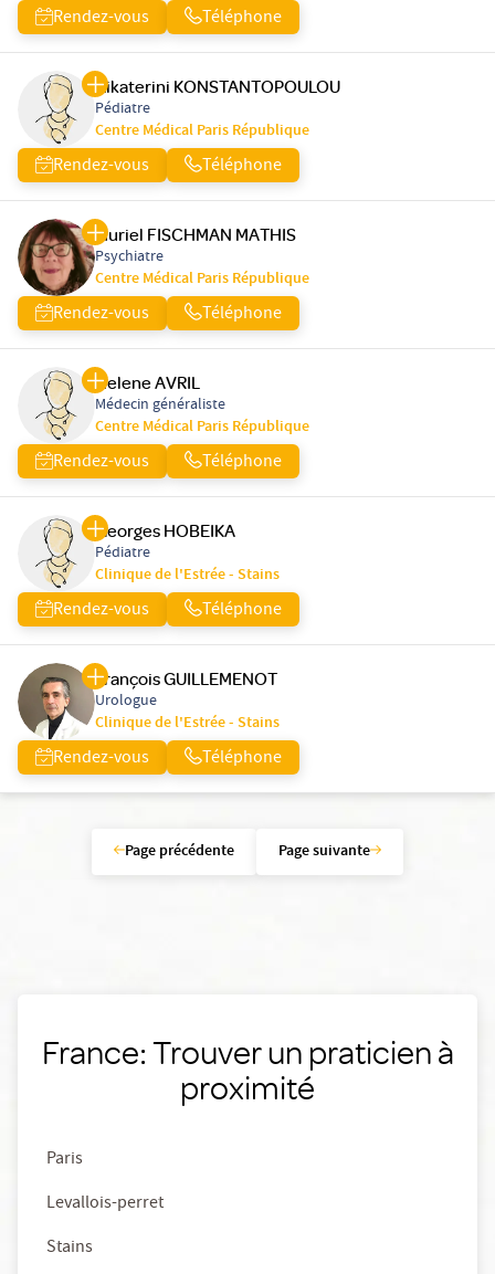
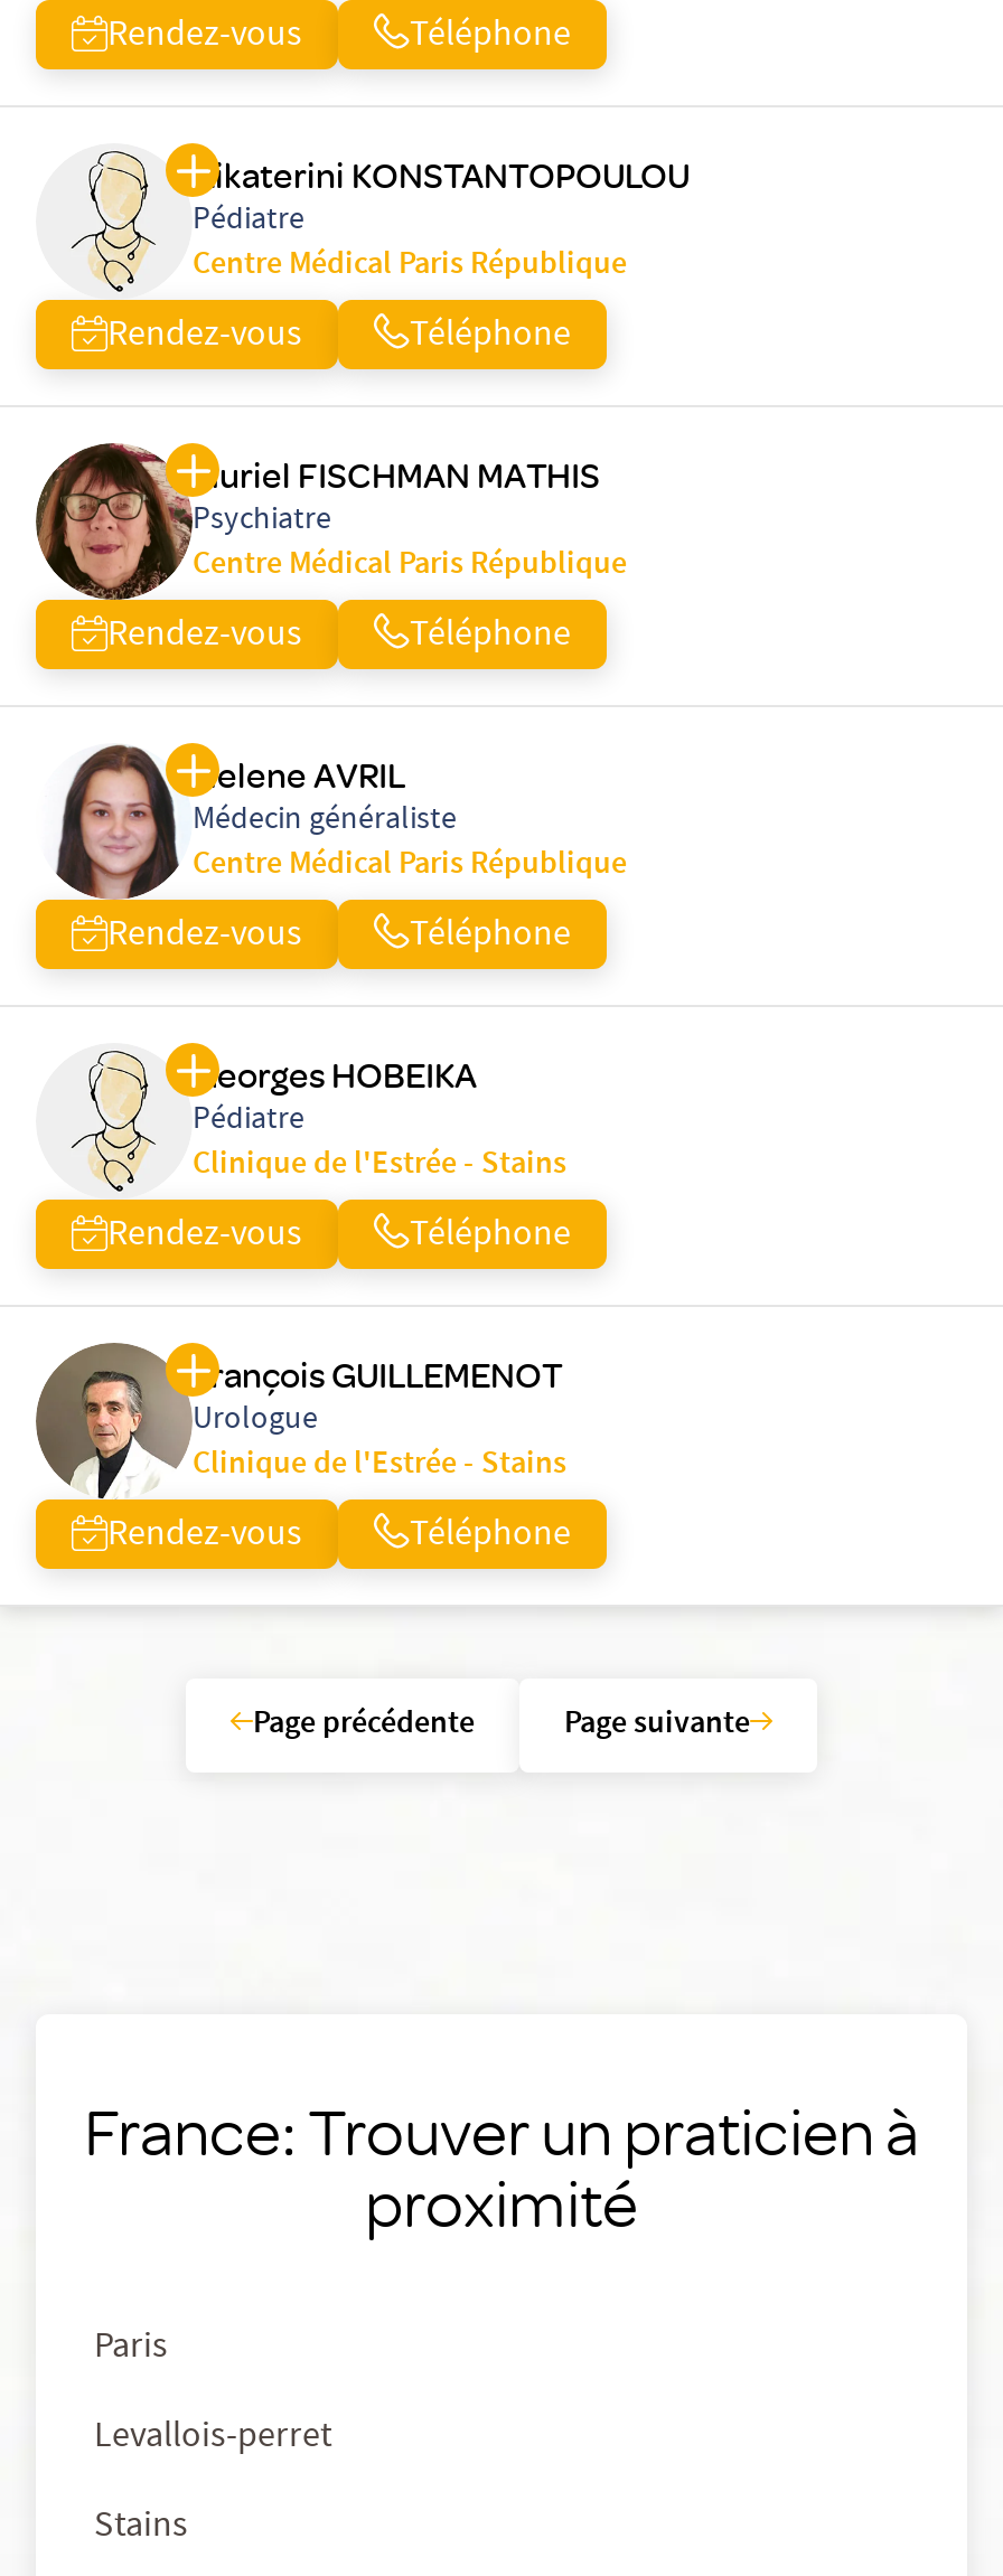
- [image]
+ [image]
